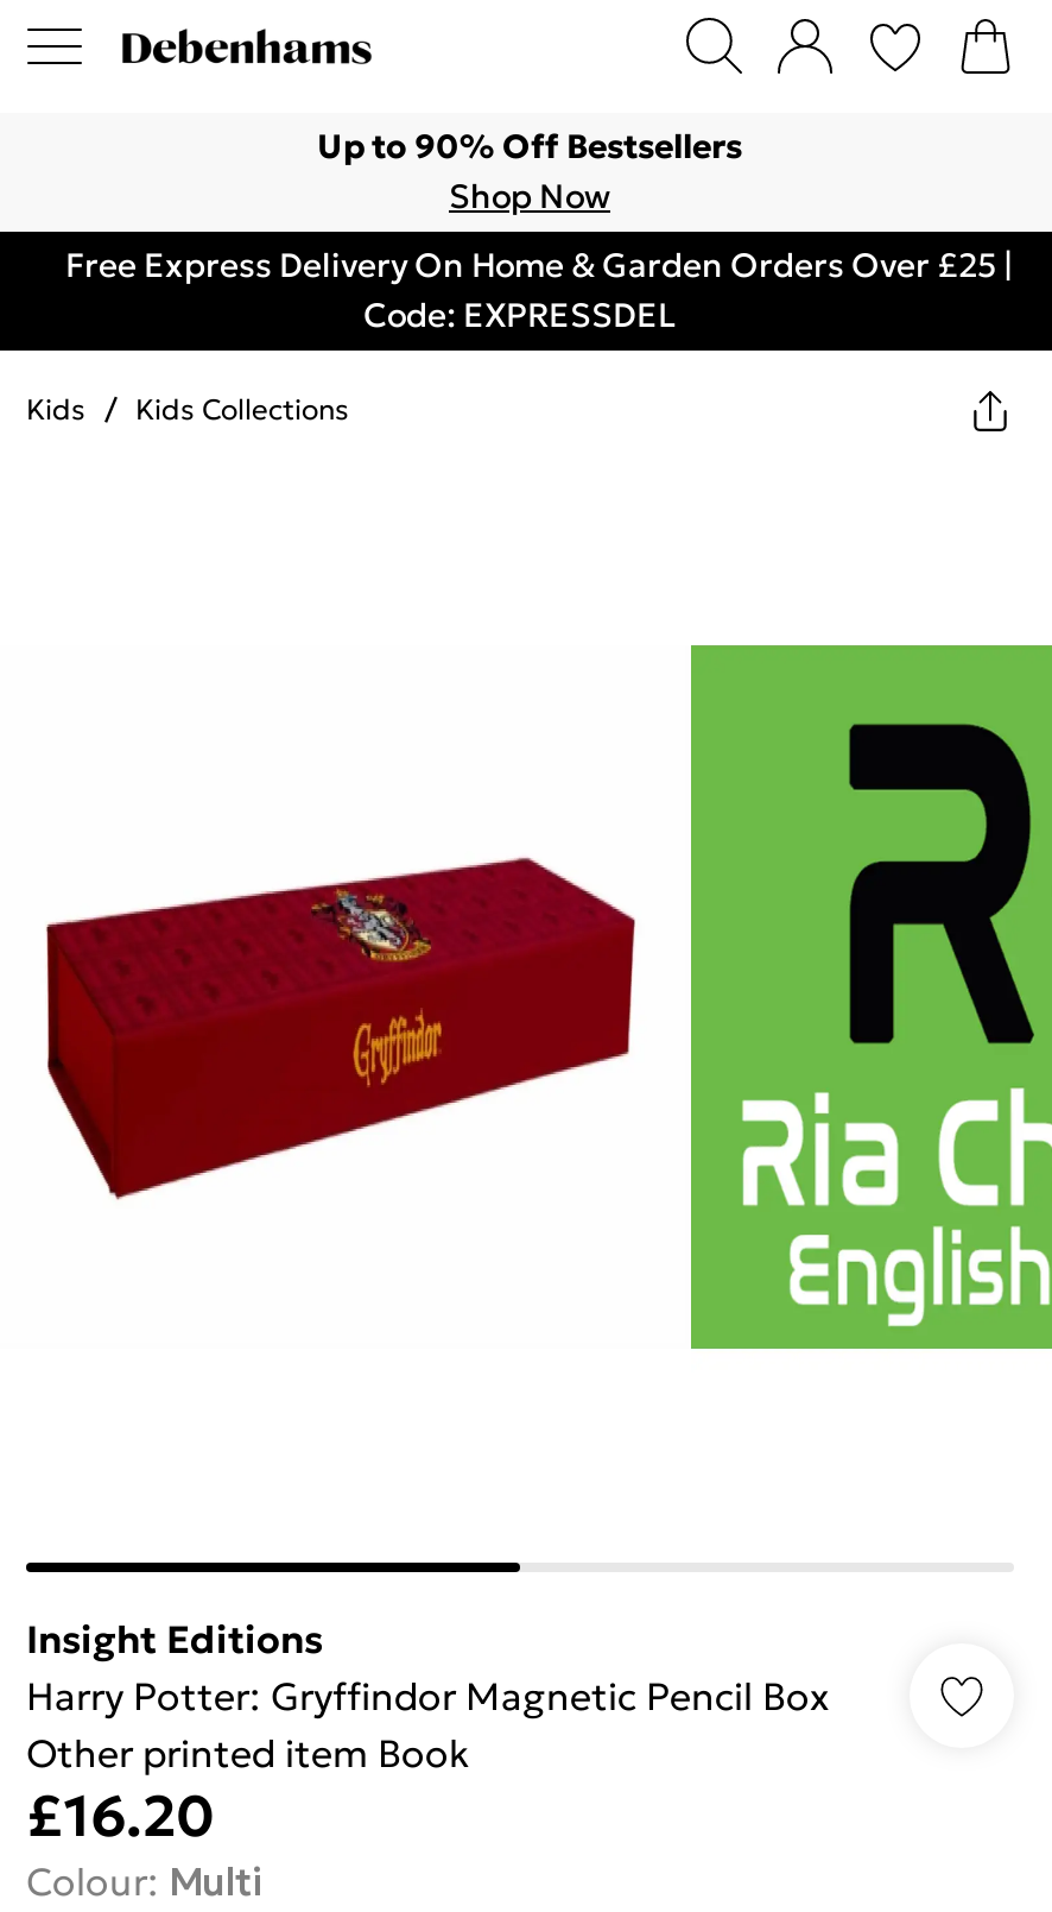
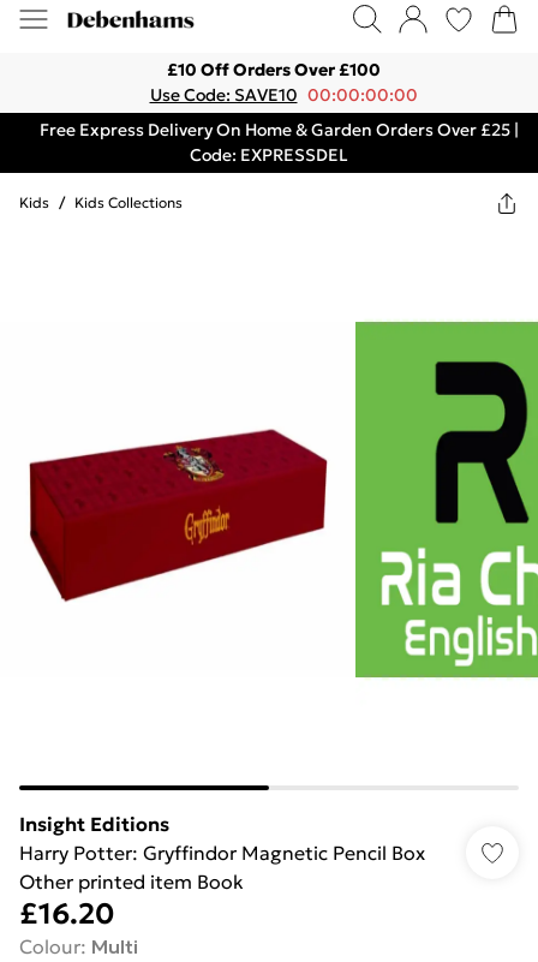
- Up to 90% Off Bestsellers
- Shop Now
+ £10 Off Orders Over £100
+ Use Code: SAVE10 00:00:00:00
